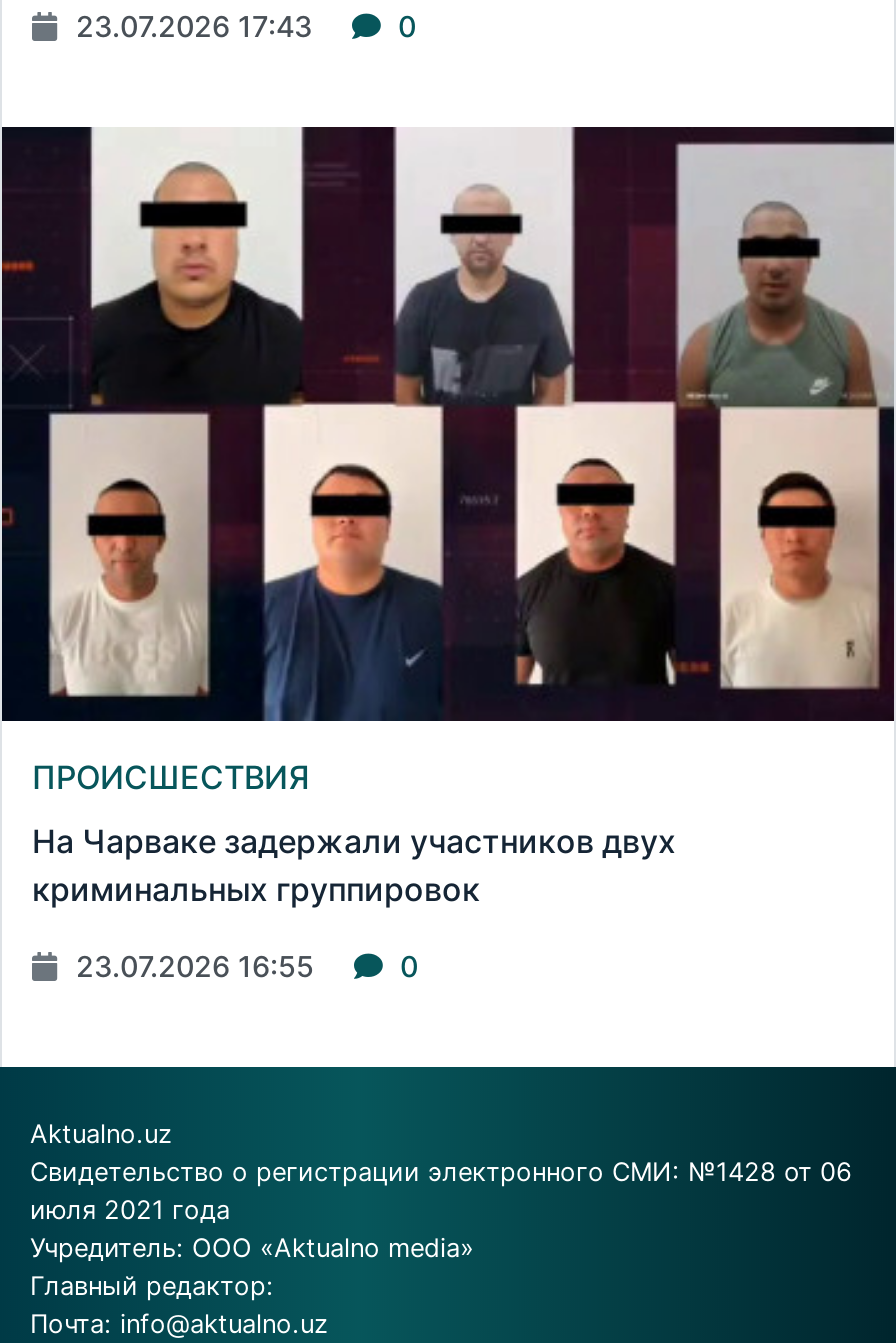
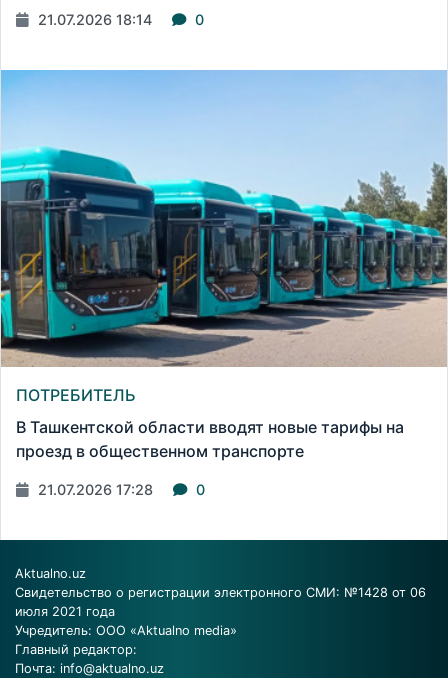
- 23.07.2026 17:43
+ 21.07.2026 18:14

- [image]
- ПРОИСШЕСТВИЯ
+ [image]
+ ПОТРЕБИТЕЛЬ

- На Чарваке задержали участников двух
- криминальных группировок
+ В Ташкентской области вводят новые тарифы на
+ проезд в общественном транспорте

- 23.07.2026 16:55
+ 21.07.2026 17:28
